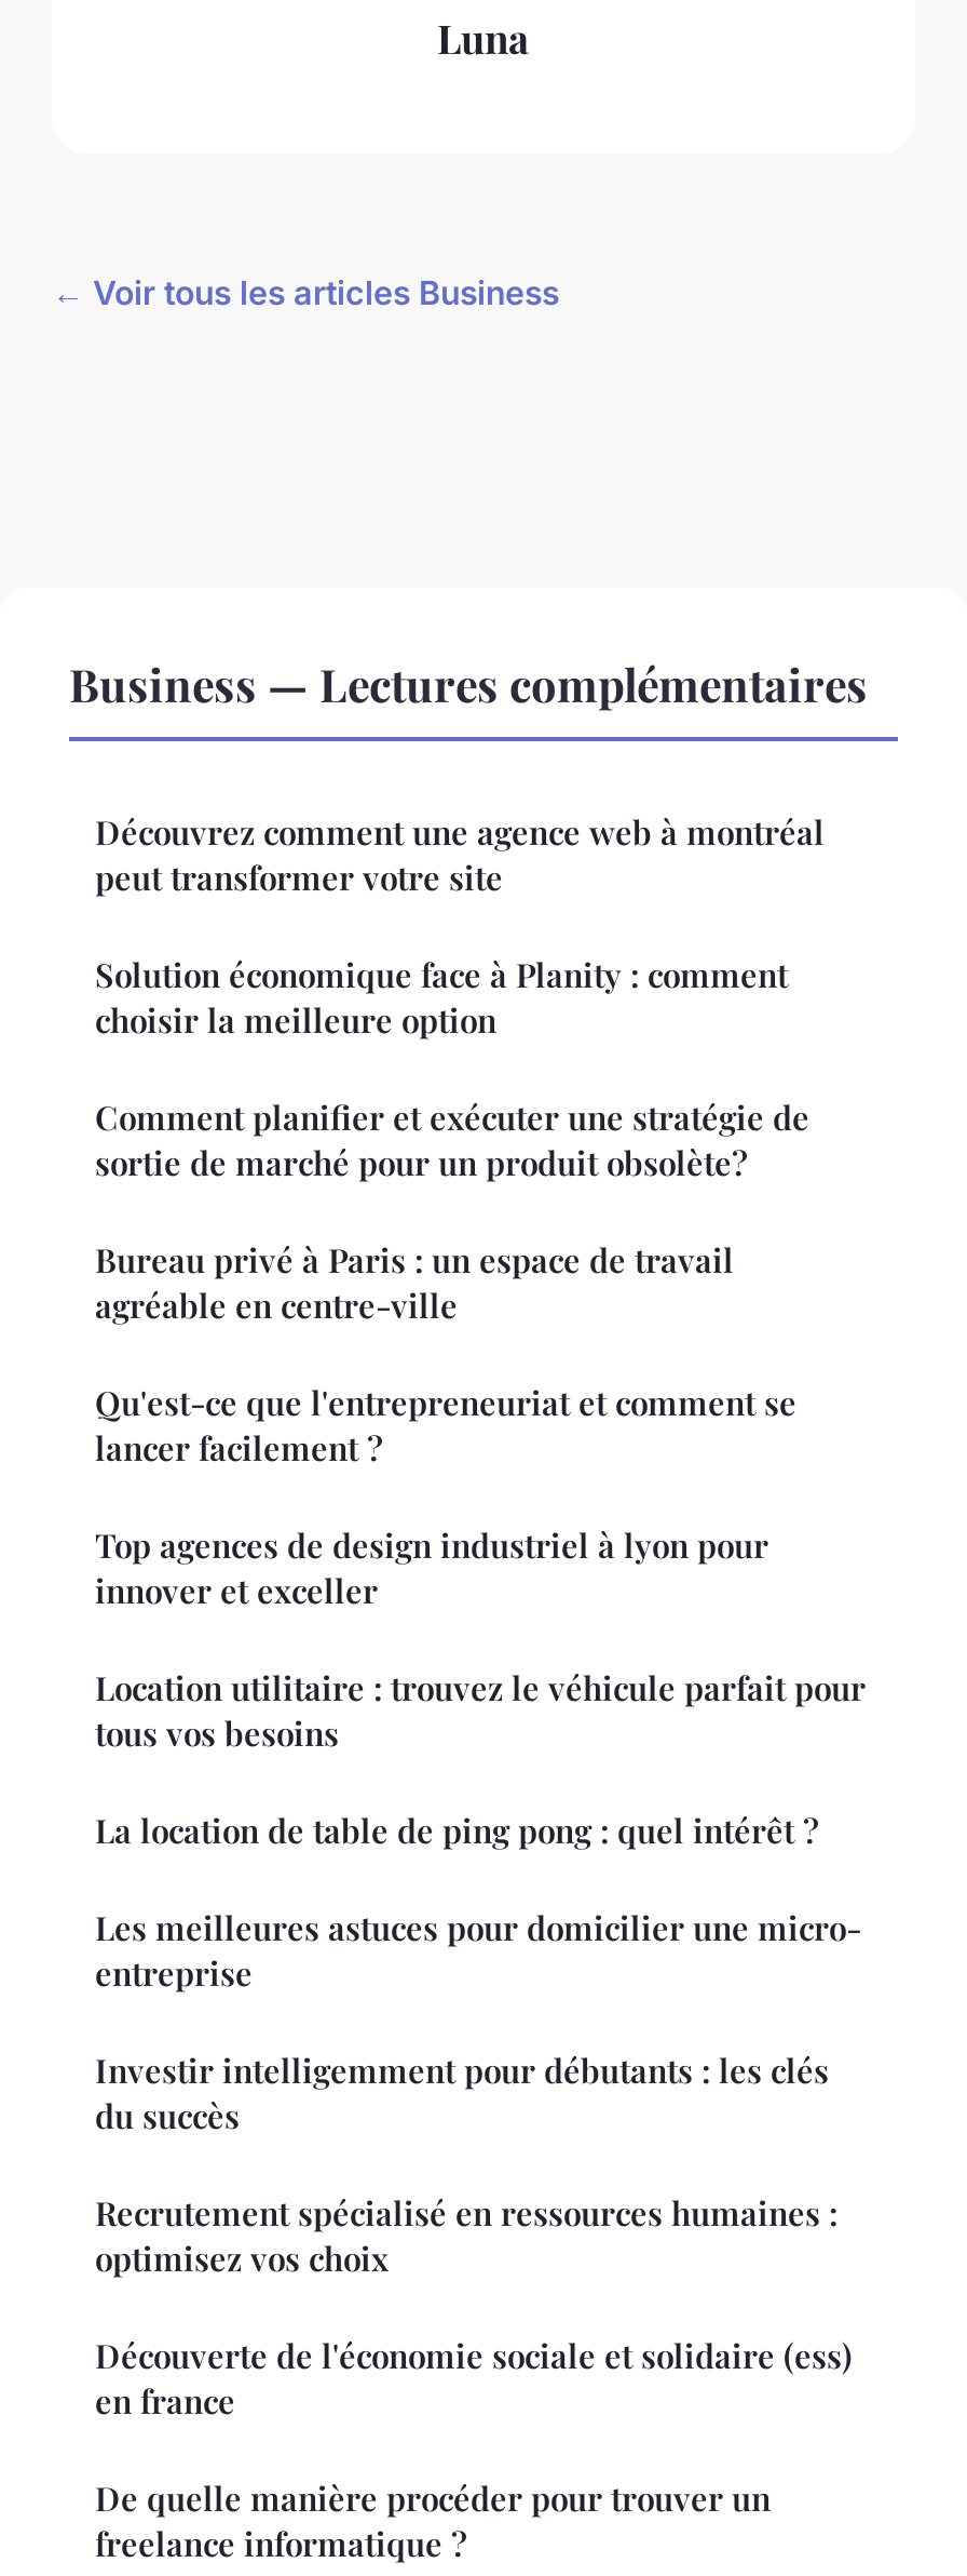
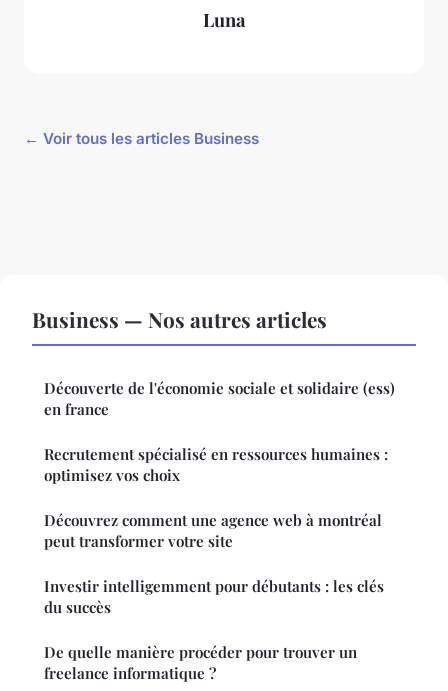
- Business — Lectures complémentaires
- Solution économique face à Planity : comment
- choisir la meilleure option
- Comment planifier et exécuter une stratégie de
- sortie de marché pour un produit obsolète?
- Bureau privé à Paris : un espace de travail
- agréable en centre-ville
- Qu'est-ce que l'entrepreneuriat et comment se
- lancer facilement ?
- Top agences de design industriel à lyon pour
- innover et exceller
- Location utilitaire : trouvez le véhicule parfait pour
- tous vos besoins
- La location de table de ping pong : quel intérêt ?
- Les meilleures astuces pour domicilier une micro-
- entreprise
+ Business — Nos autres articles

moved down: Recrutement spécialisé en ressources humaines : | optimisez vos choix | Découvrez comment une agence web à montréal | peut transformer votre site | Investir intelligemment pour débutants : les clés | du succès

moved up: Découverte de l'économie sociale et solidaire (ess) | en france
